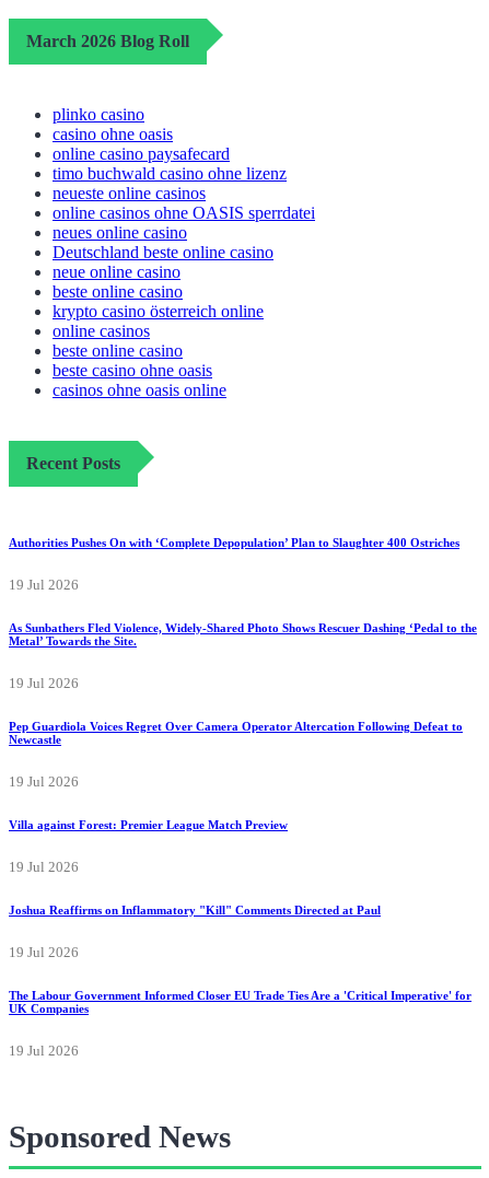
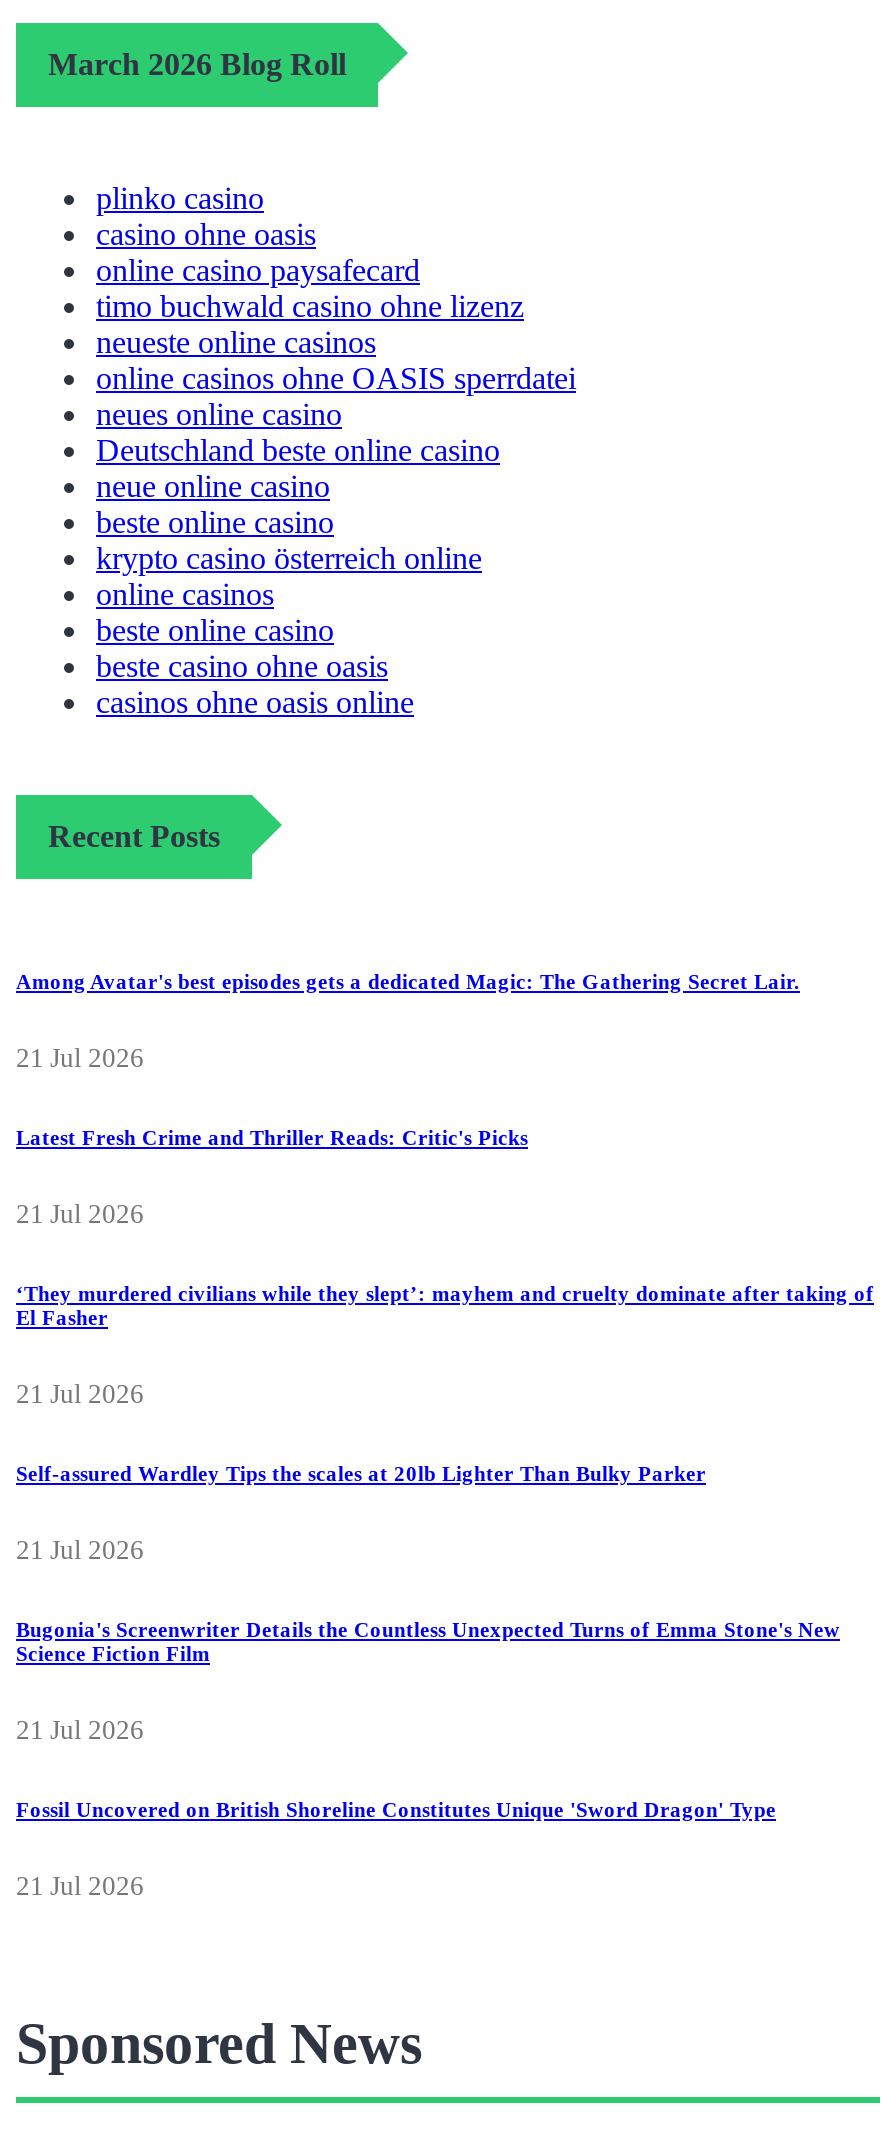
- Authorities Pushes On with ‘Complete Depopulation’ Plan to Slaughter 400 Ostriches
+ Among Avatar's best episodes gets a dedicated Magic: The Gathering Secret Lair.

- 19 Jul 2026
+ 21 Jul 2026

- As Sunbathers Fled Violence, Widely-Shared Photo Shows Rescuer Dashing ‘Pedal to the
- Metal’ Towards the Site.
+ Latest Fresh Crime and Thriller Reads: Critic's Picks

- 19 Jul 2026
+ 21 Jul 2026

- Pep Guardiola Voices Regret Over Camera Operator Altercation Following Defeat to
- Newcastle
+ ‘They murdered civilians while they slept’: mayhem and cruelty dominate after taking of
+ El Fasher

- 19 Jul 2026
+ 21 Jul 2026

- Villa against Forest: Premier League Match Preview
+ Self-assured Wardley Tips the scales at 20lb Lighter Than Bulky Parker

- 19 Jul 2026
+ 21 Jul 2026

- Joshua Reaffirms on Inflammatory "Kill" Comments Directed at Paul
+ Bugonia's Screenwriter Details the Countless Unexpected Turns of Emma Stone's New
+ Science Fiction Film

- 19 Jul 2026
+ 21 Jul 2026

- The Labour Government Informed Closer EU Trade Ties Are a 'Critical Imperative' for
- UK Companies
+ Fossil Uncovered on British Shoreline Constitutes Unique 'Sword Dragon' Type

- 19 Jul 2026
+ 21 Jul 2026
